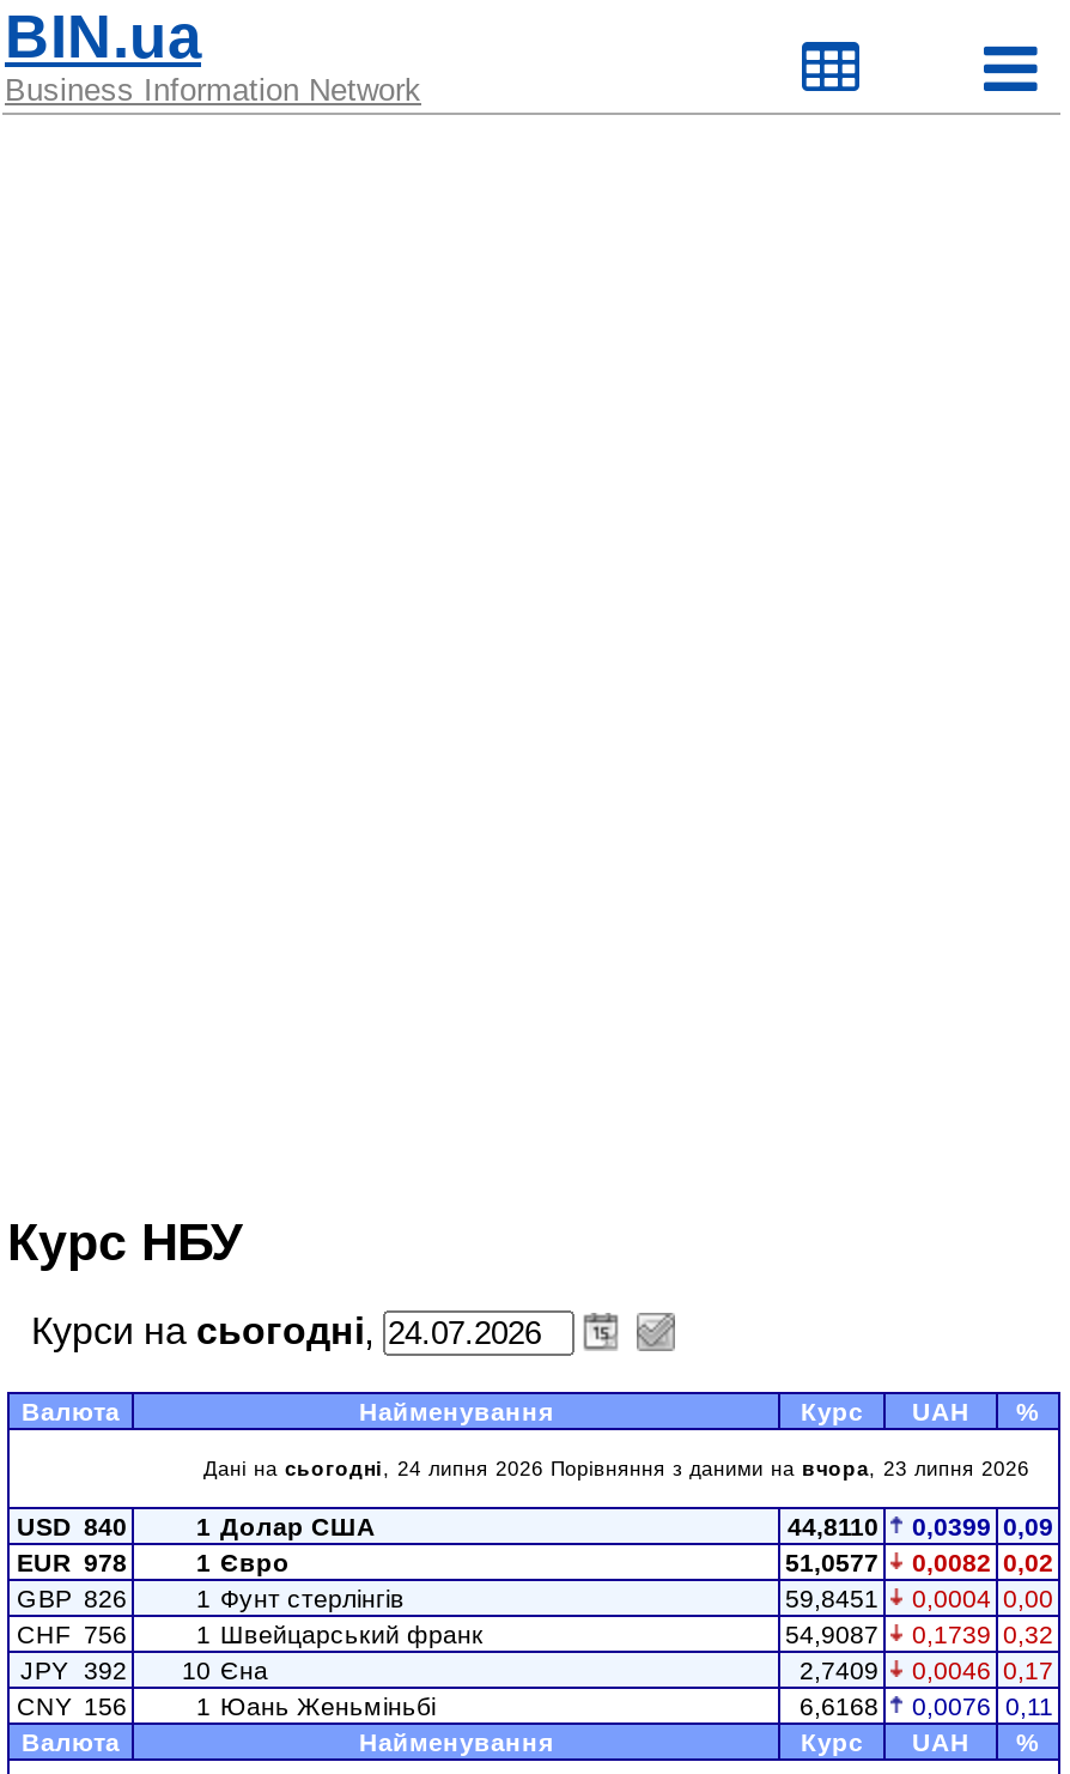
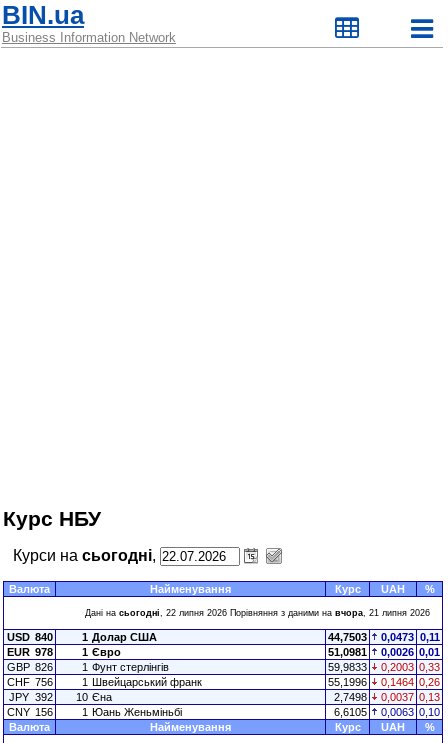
- Дані на сьогодні, 24 липня 2026 Порівняння з даними на вчора, 23 липня 2026
+ Дані на сьогодні, 22 липня 2026 Порівняння з даними на вчора, 21 липня 2026

- 44,8110
+ 44,7503

- 0,0399 0,09
+ 0,0473 0,11

- 51,0577
+ 51,0981

- 0,0082 0,02
+ 0,0026 0,01

- 59,8451
+ 59,9833

- 0,0004 0,00
+ 0,2003 0,33

- 54,9087
+ 55,1996

- 0,1739 0,32
+ 0,1464 0,26

- 2,7409
+ 2,7498

- 0,0046 0,17
+ 0,0037 0,13

- 6,6168
+ 6,6105

- 0,0076 0,11
+ 0,0063 0,10
